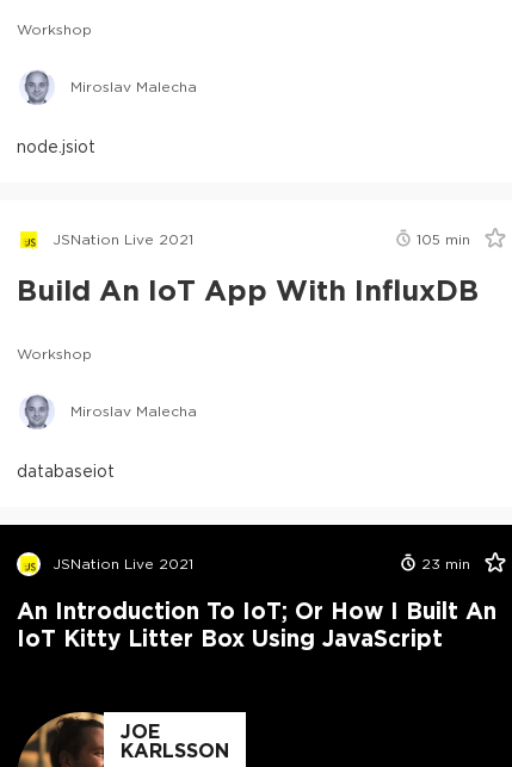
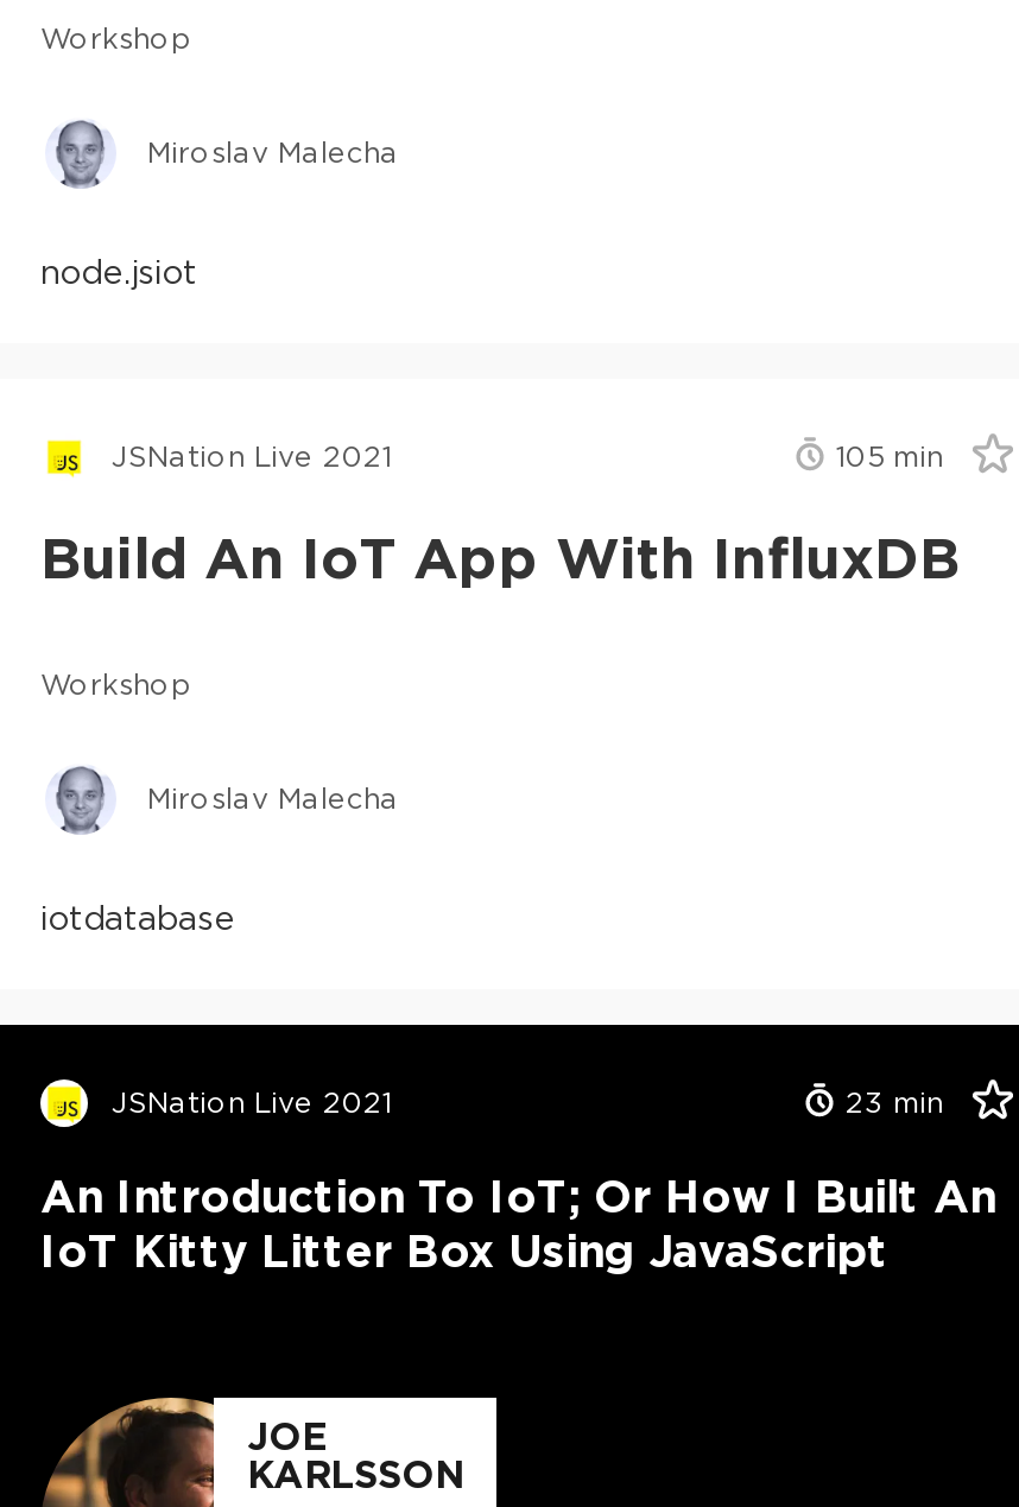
- databaseiot
+ iotdatabase
